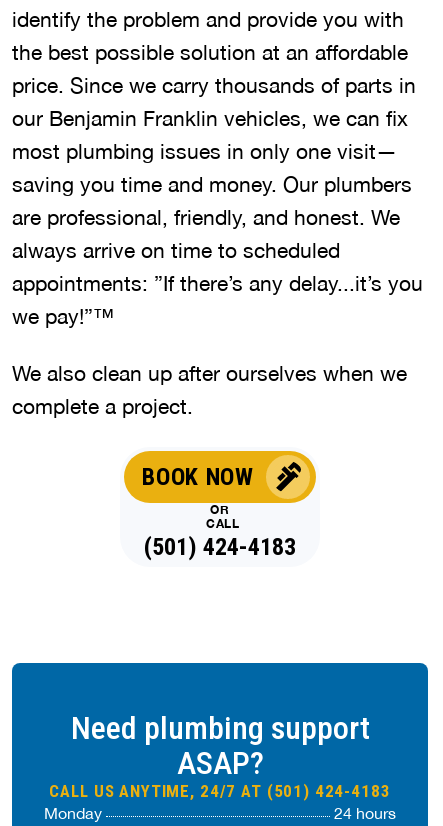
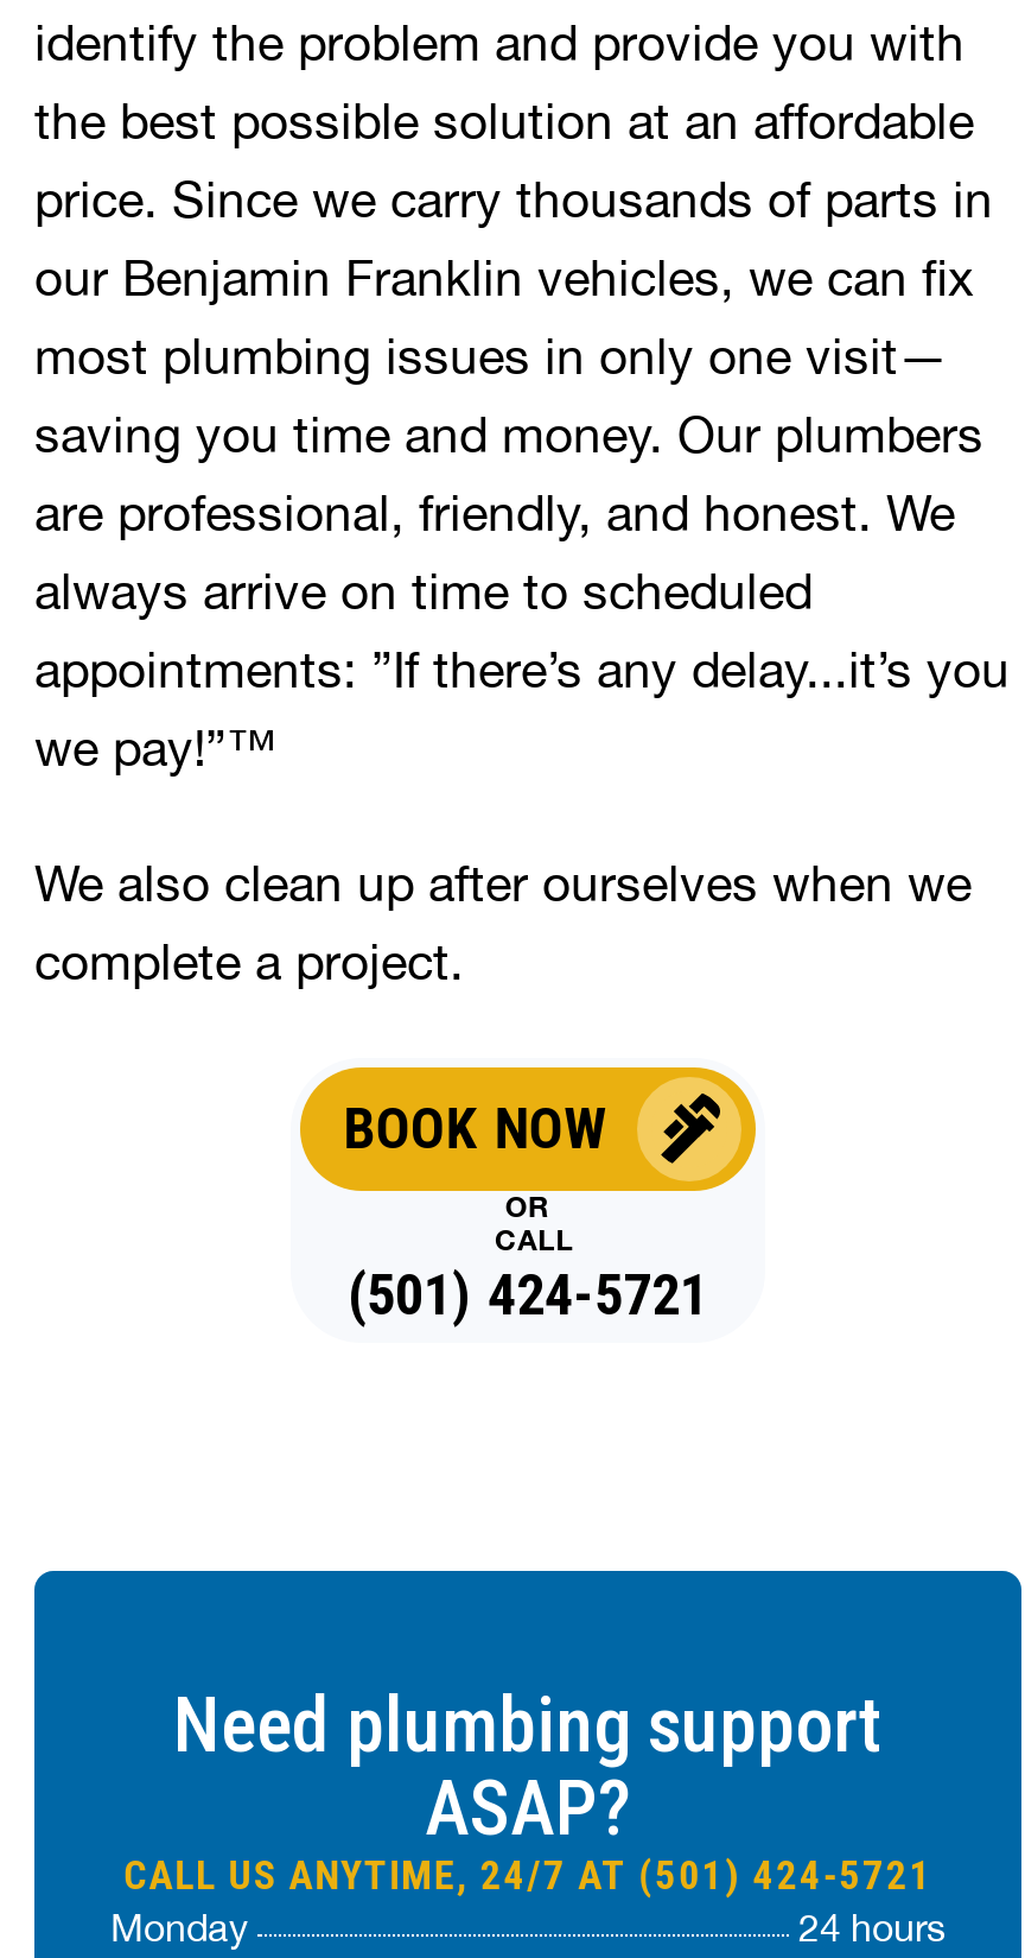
- (501) 424-4183
+ (501) 424-5721

- CALL US ANYTIME, 24/7 AT (501) 424-4183
+ CALL US ANYTIME, 24/7 AT (501) 424-5721
